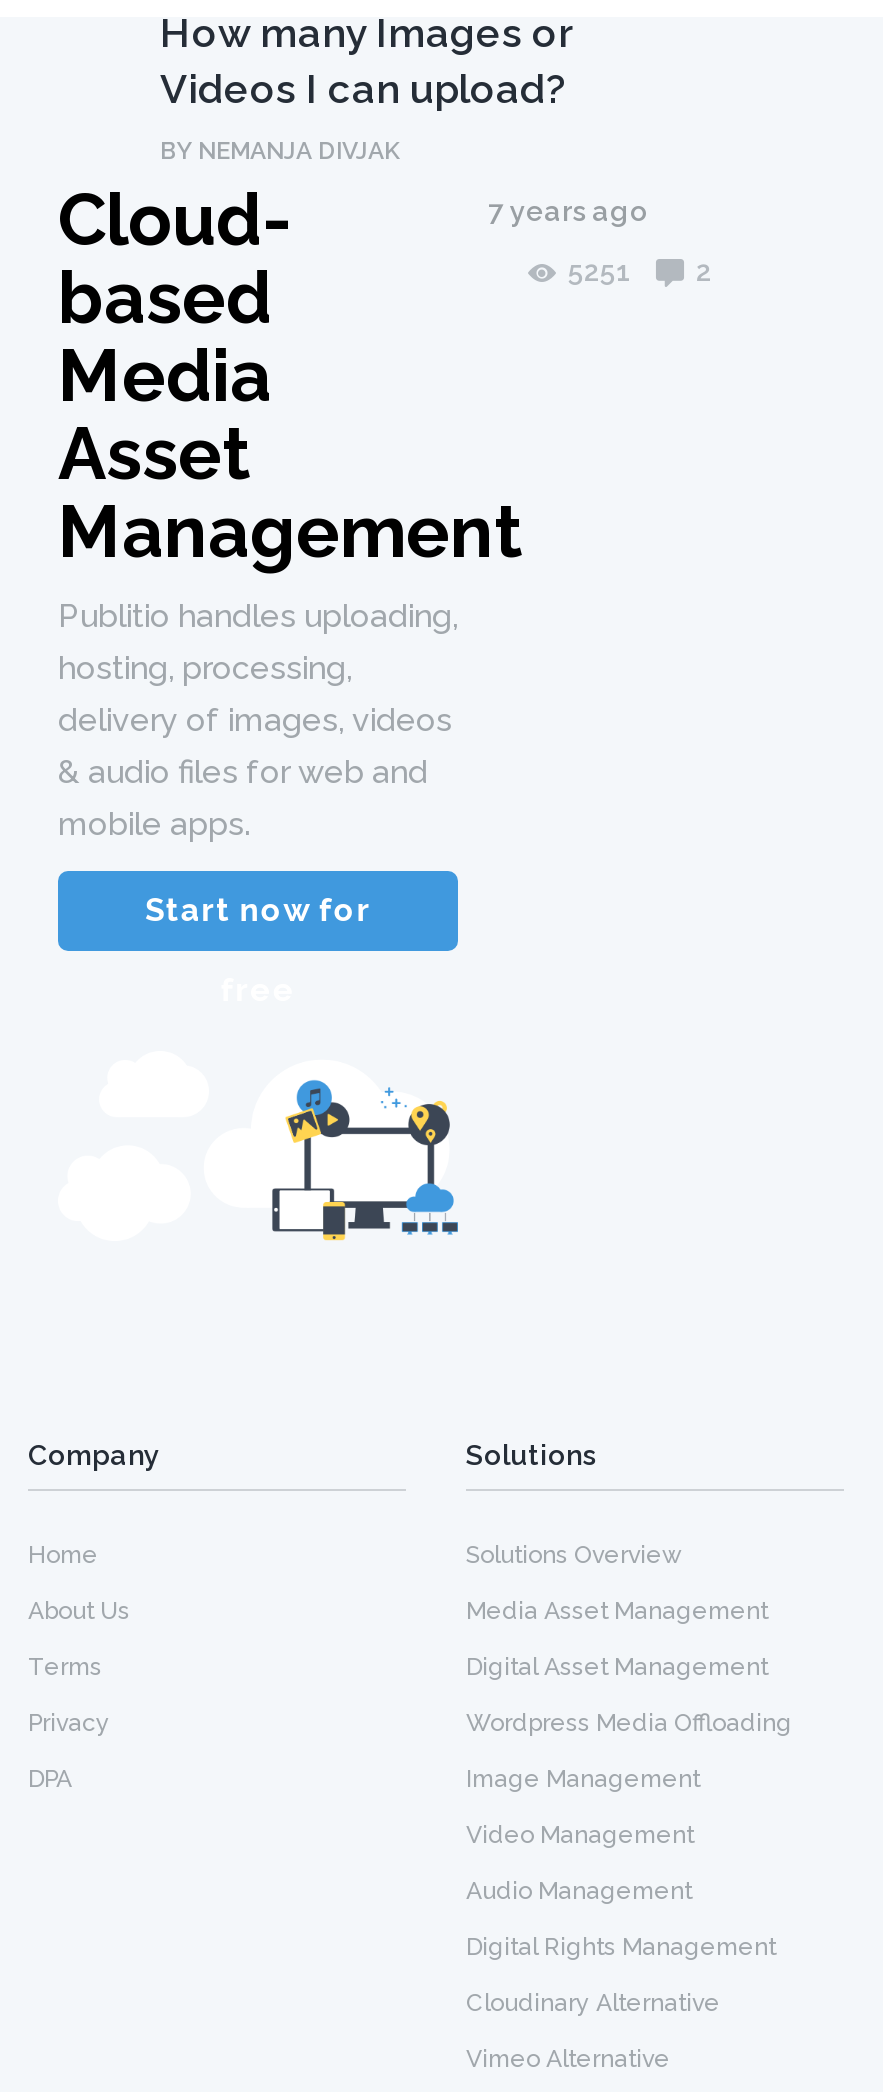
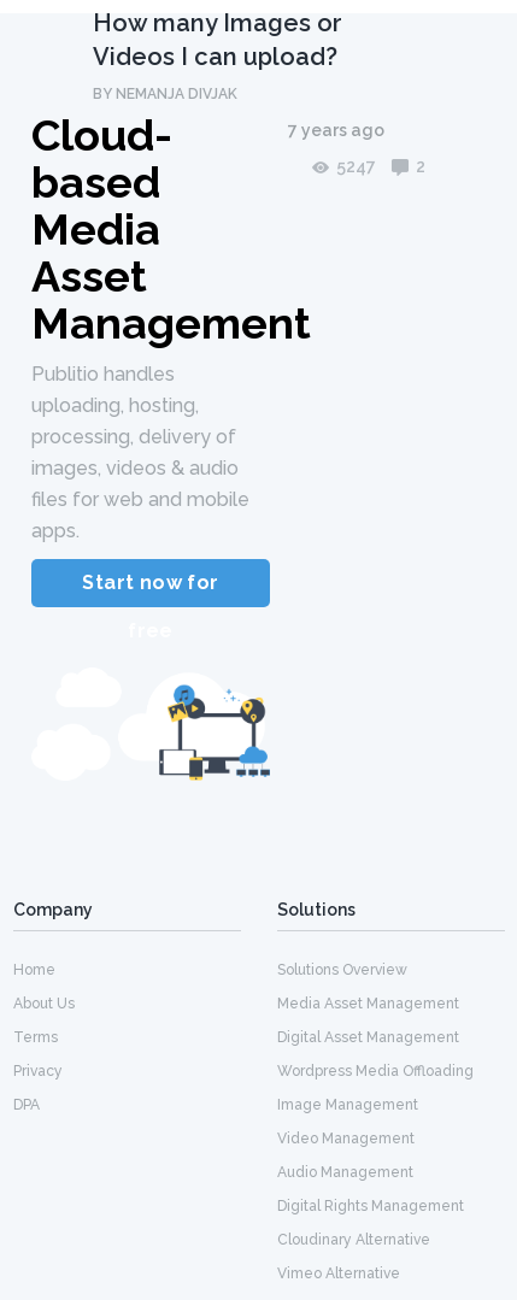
- 5251
+ 5247
